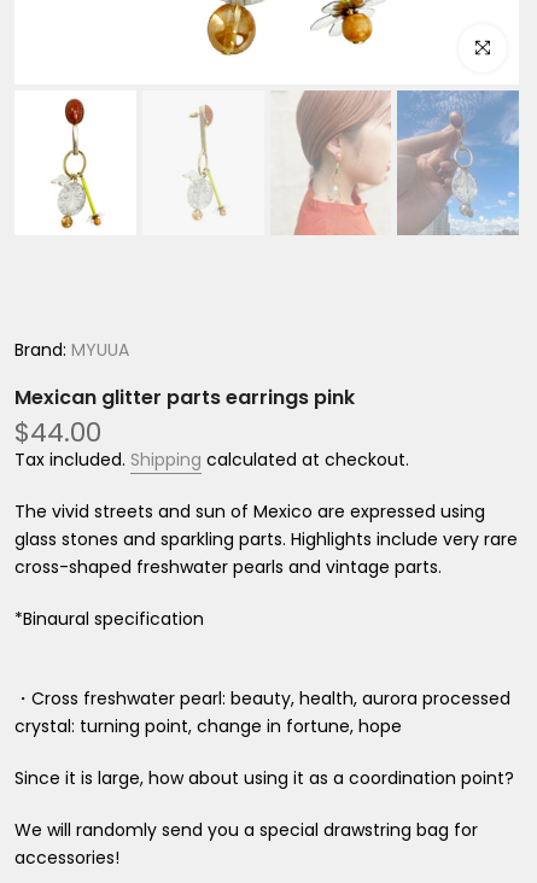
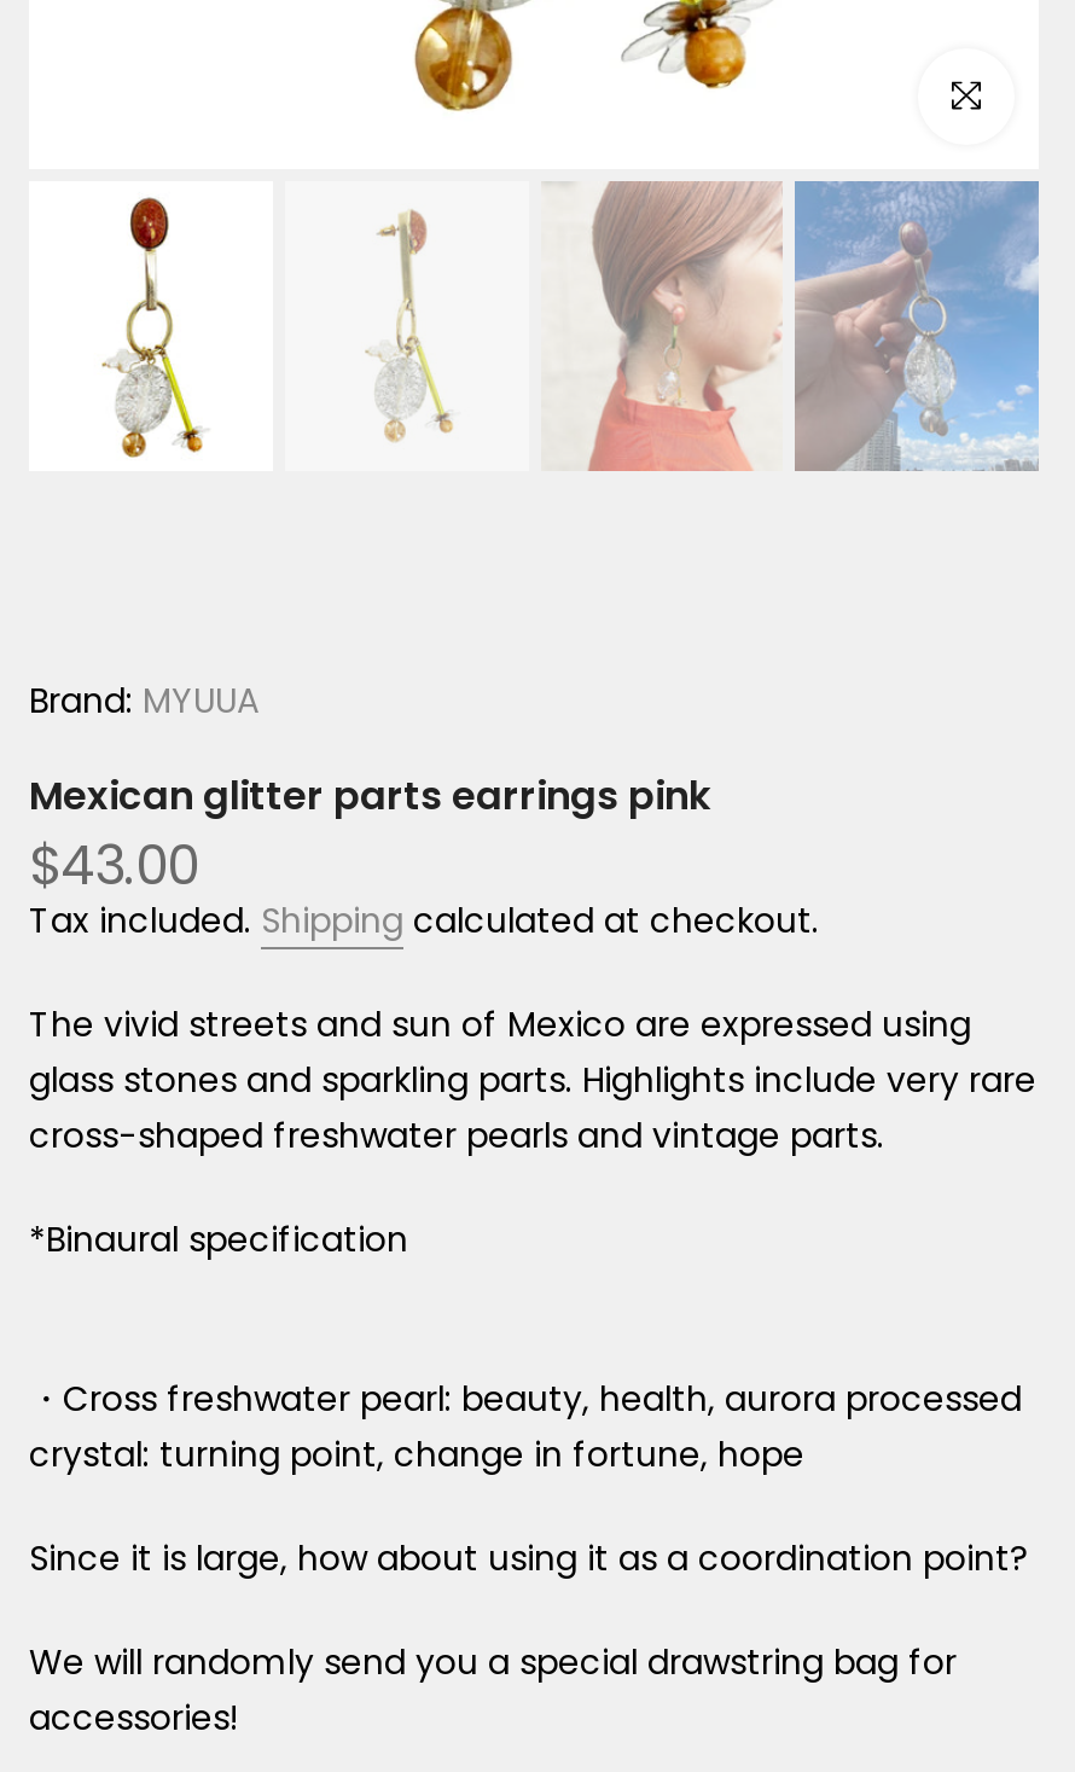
- $44.00
+ $43.00
